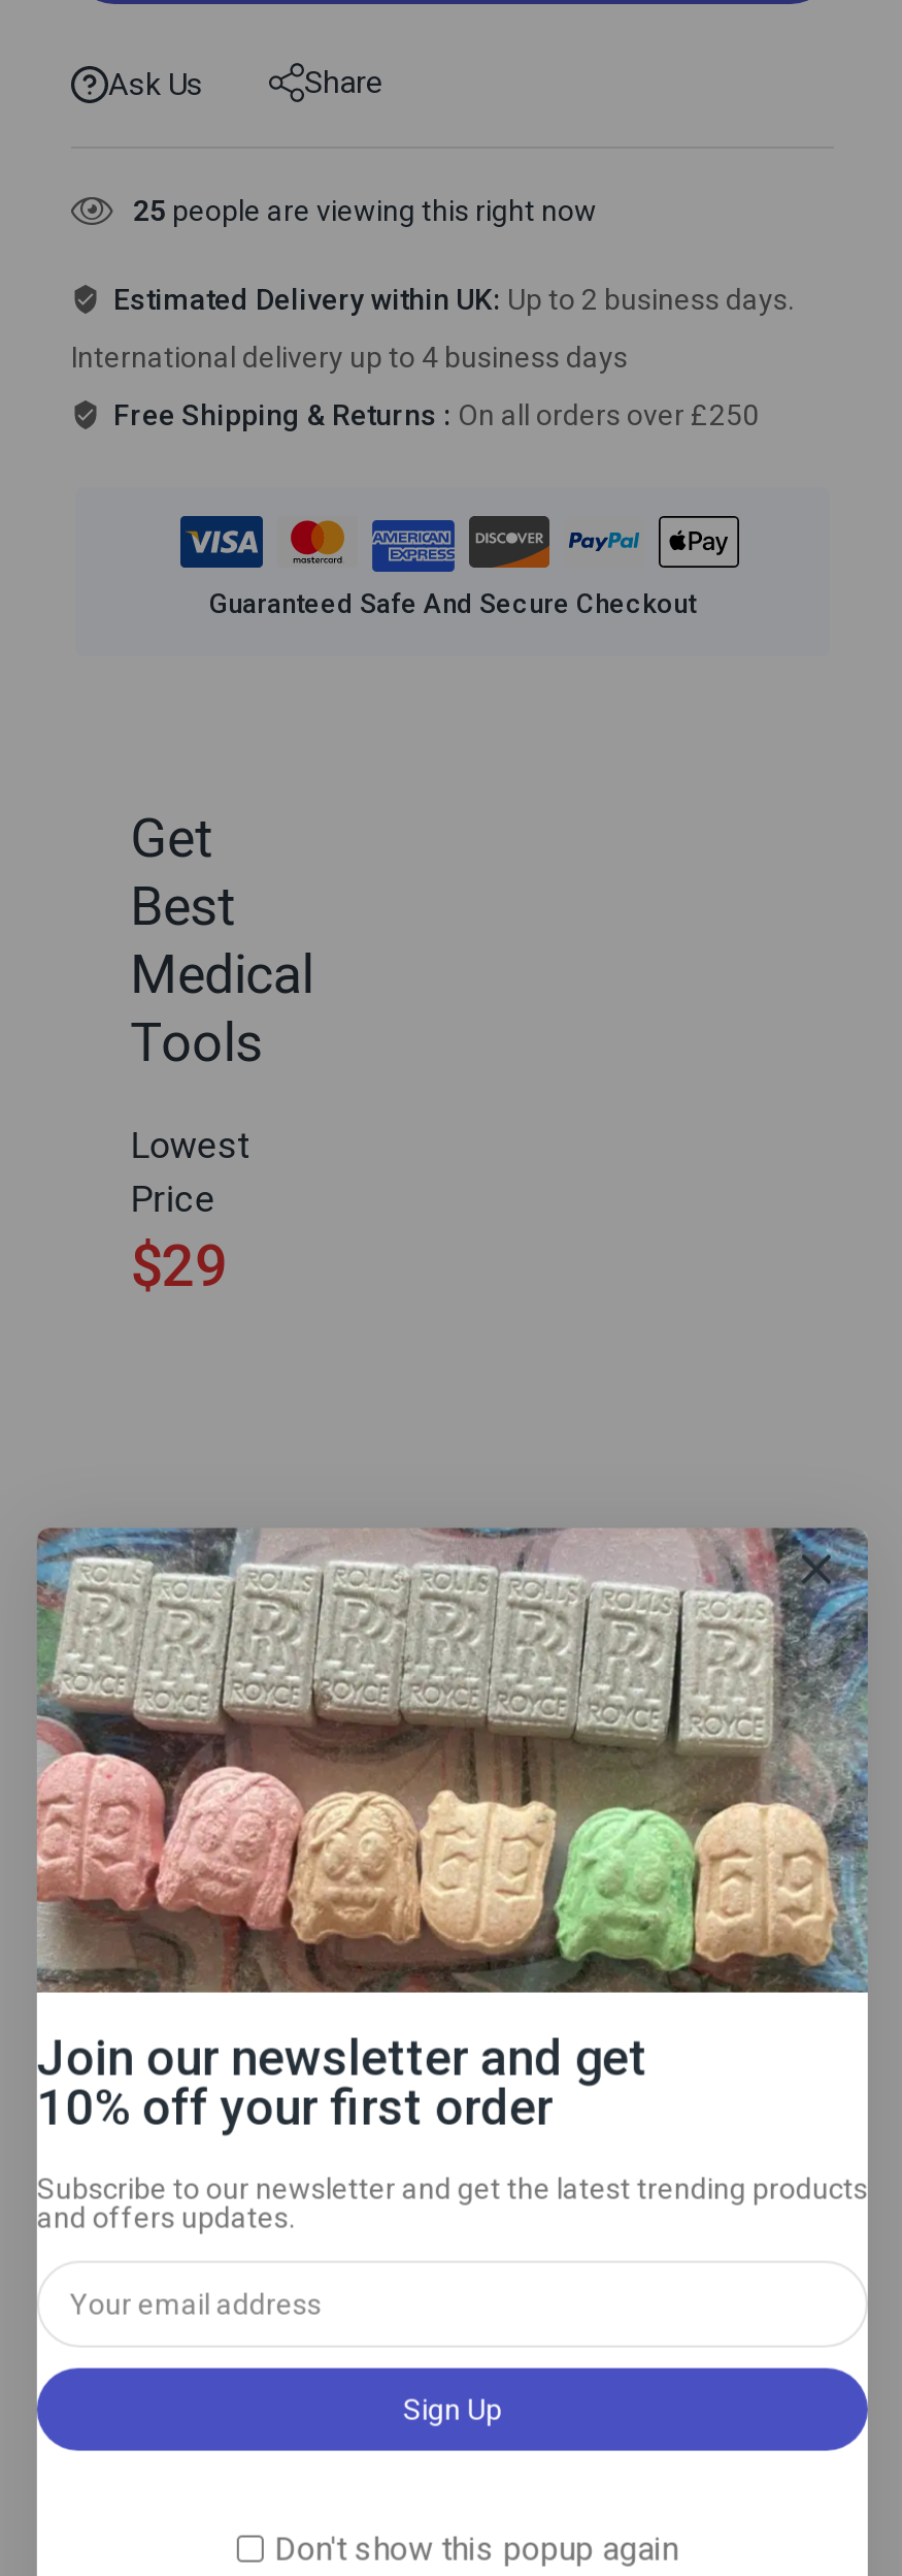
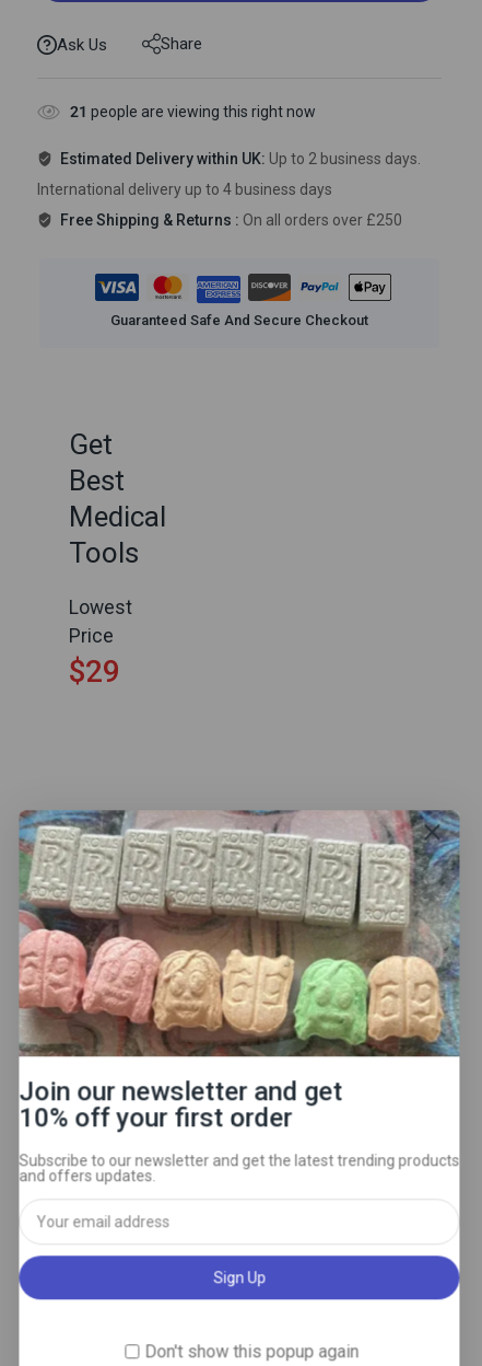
- 25 people are viewing this right now
+ 21 people are viewing this right now
